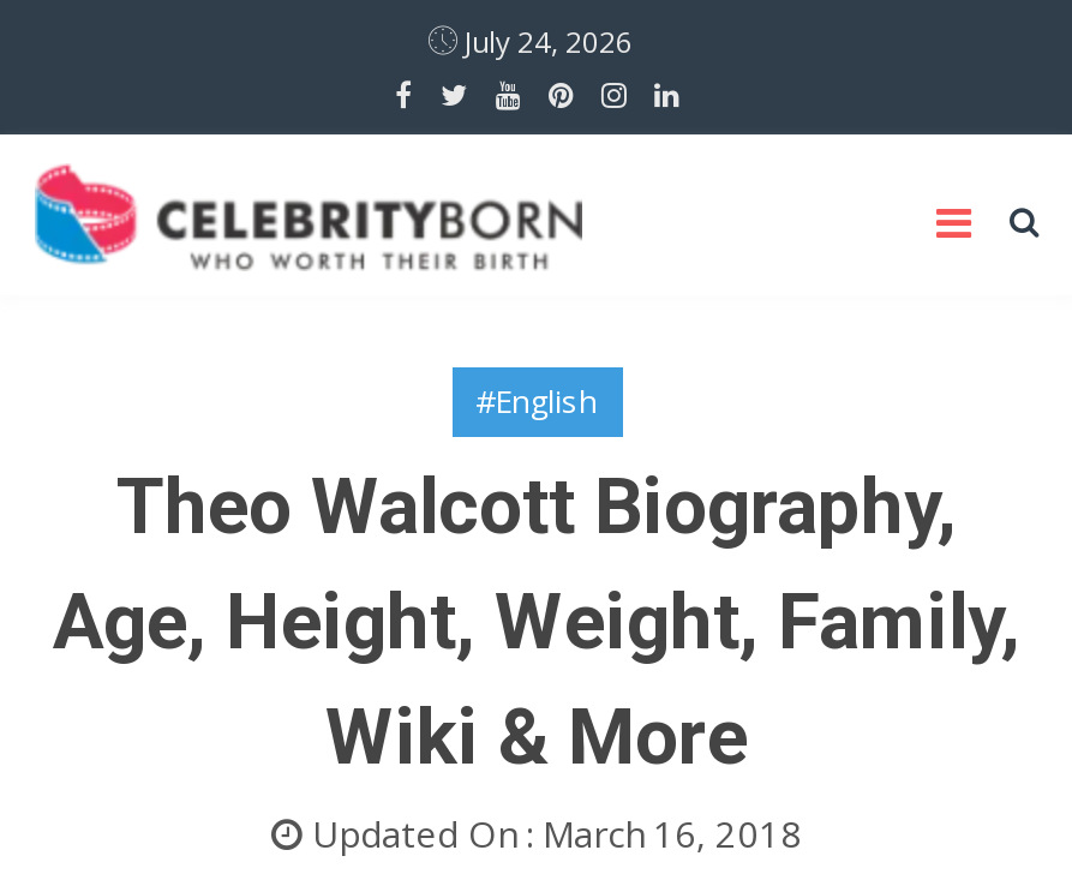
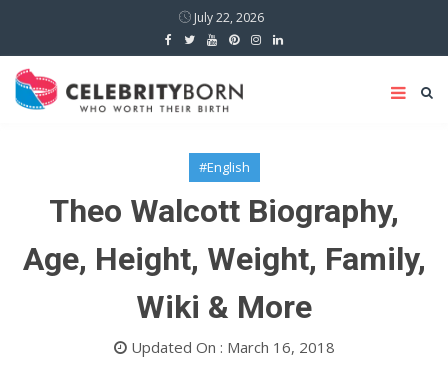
- July 24, 2026
+ July 22, 2026
